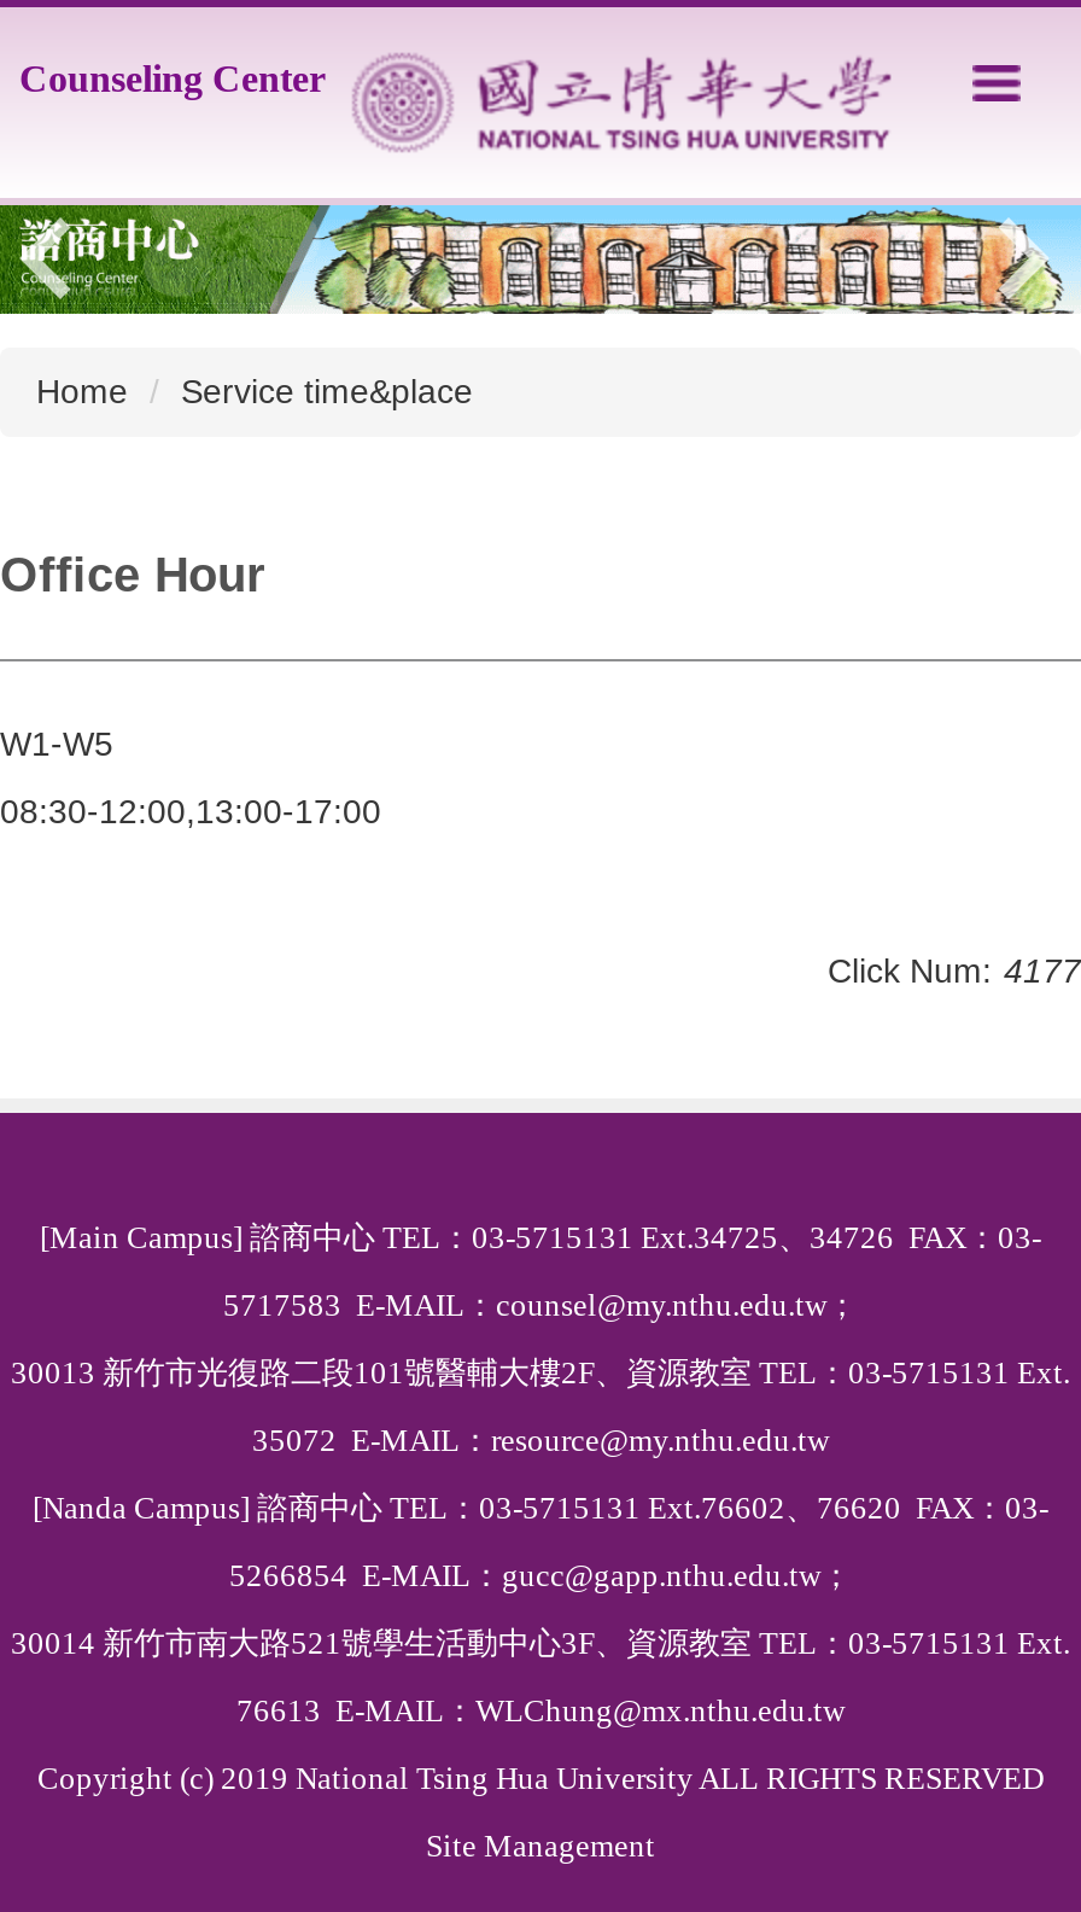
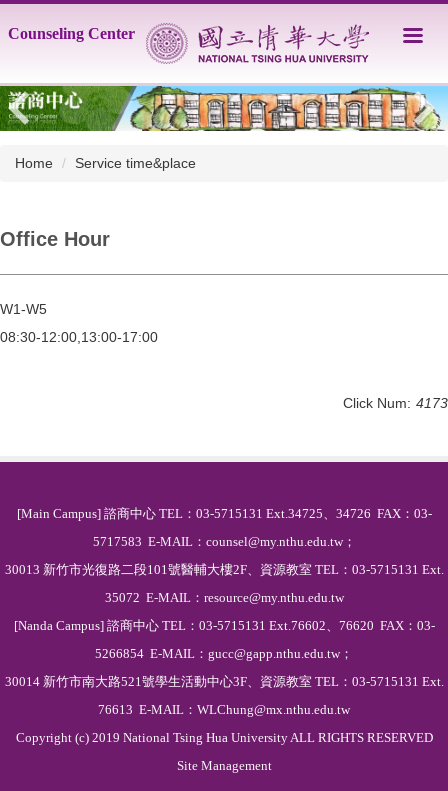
- Click Num: 4177
+ Click Num: 4173
